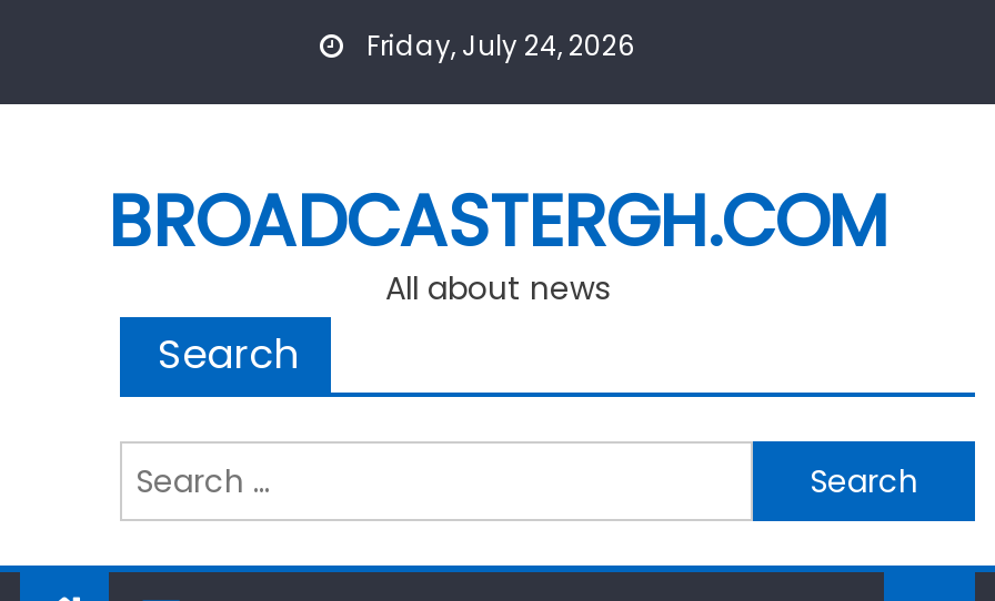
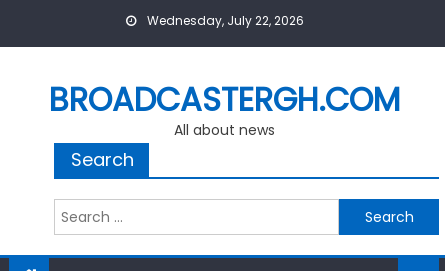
- Friday, July 24, 2026
+ Wednesday, July 22, 2026
